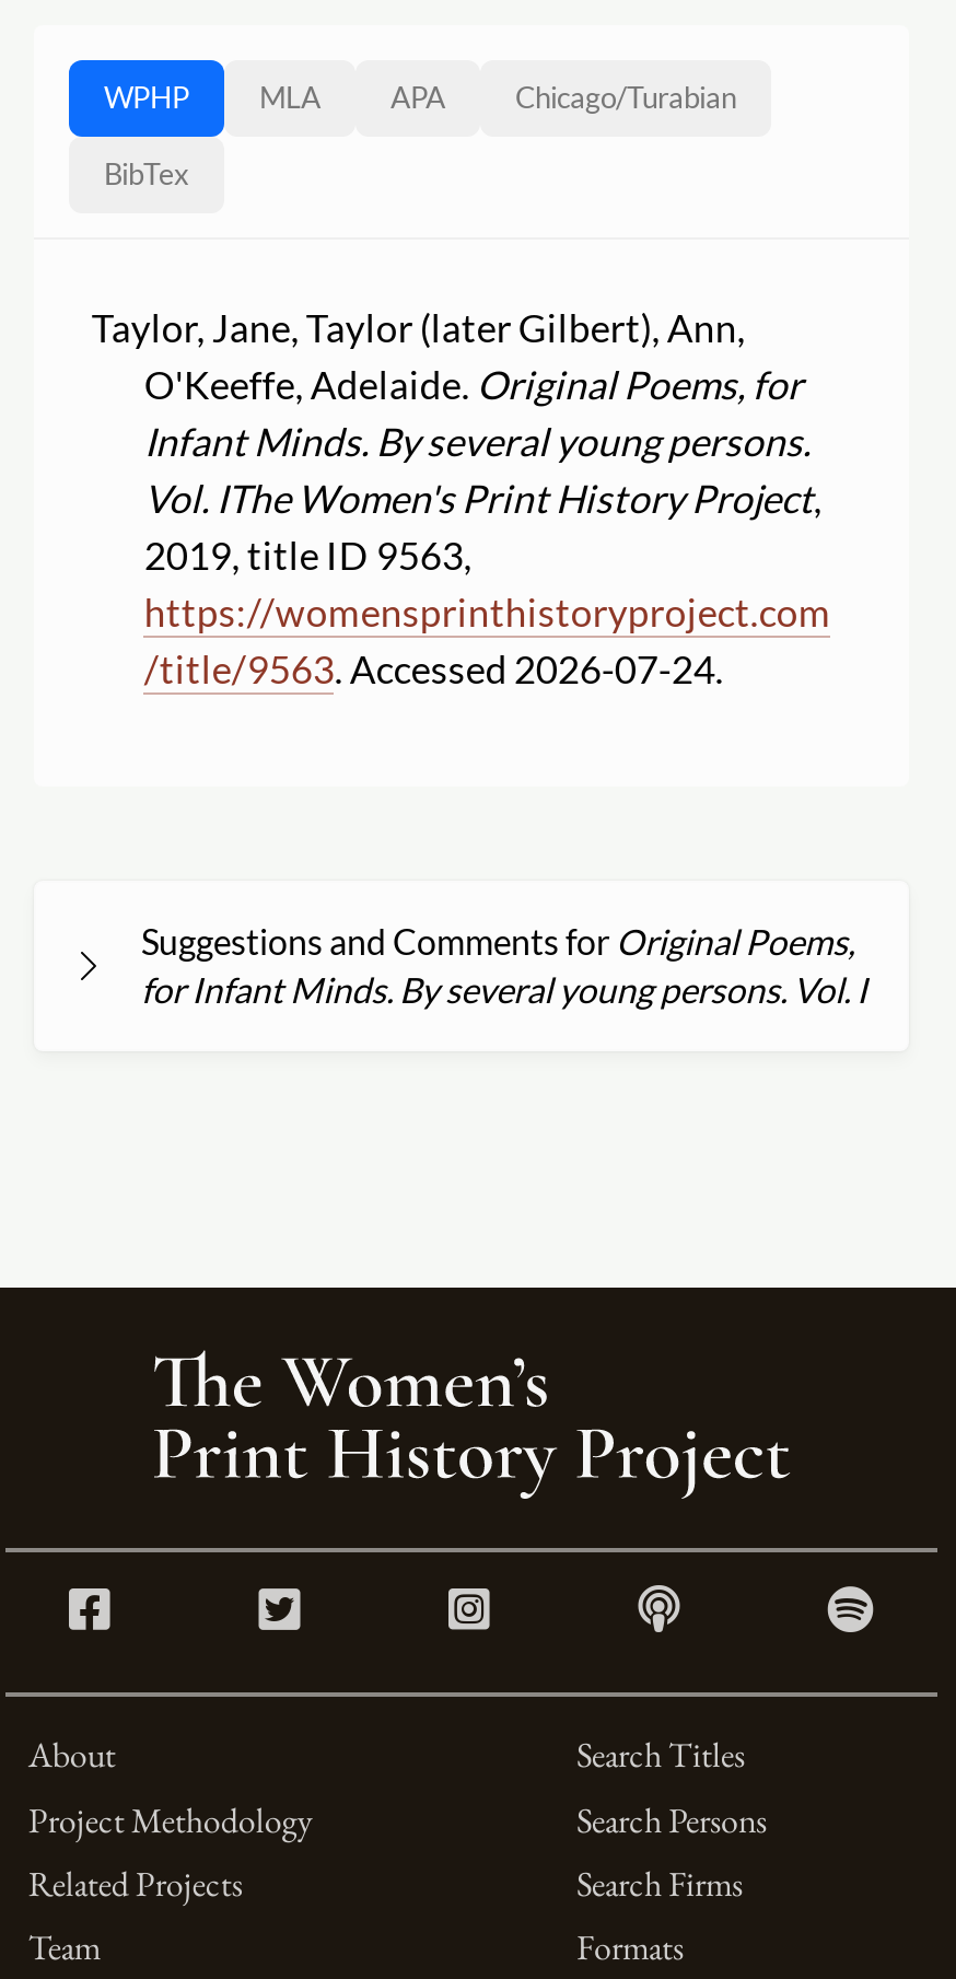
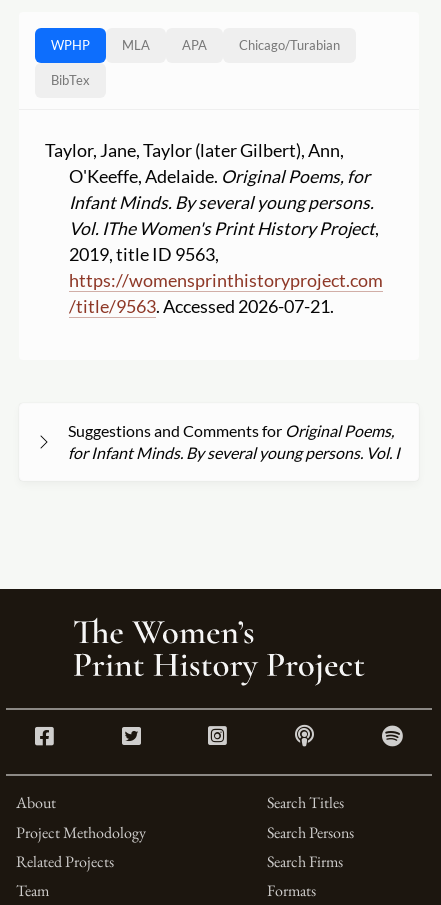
- /title/9563. Accessed 2026-07-24.
+ /title/9563. Accessed 2026-07-21.
